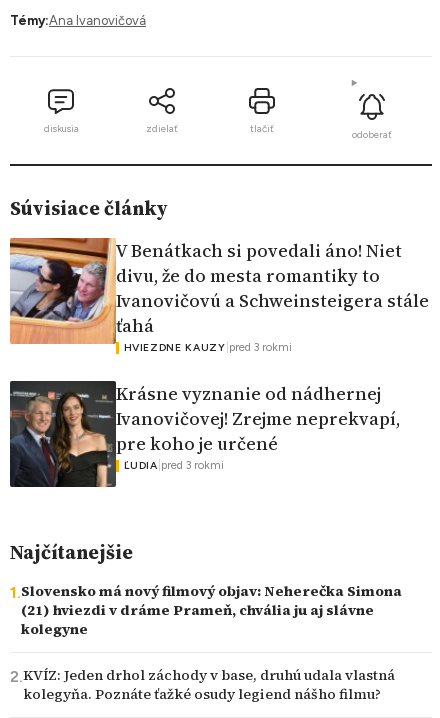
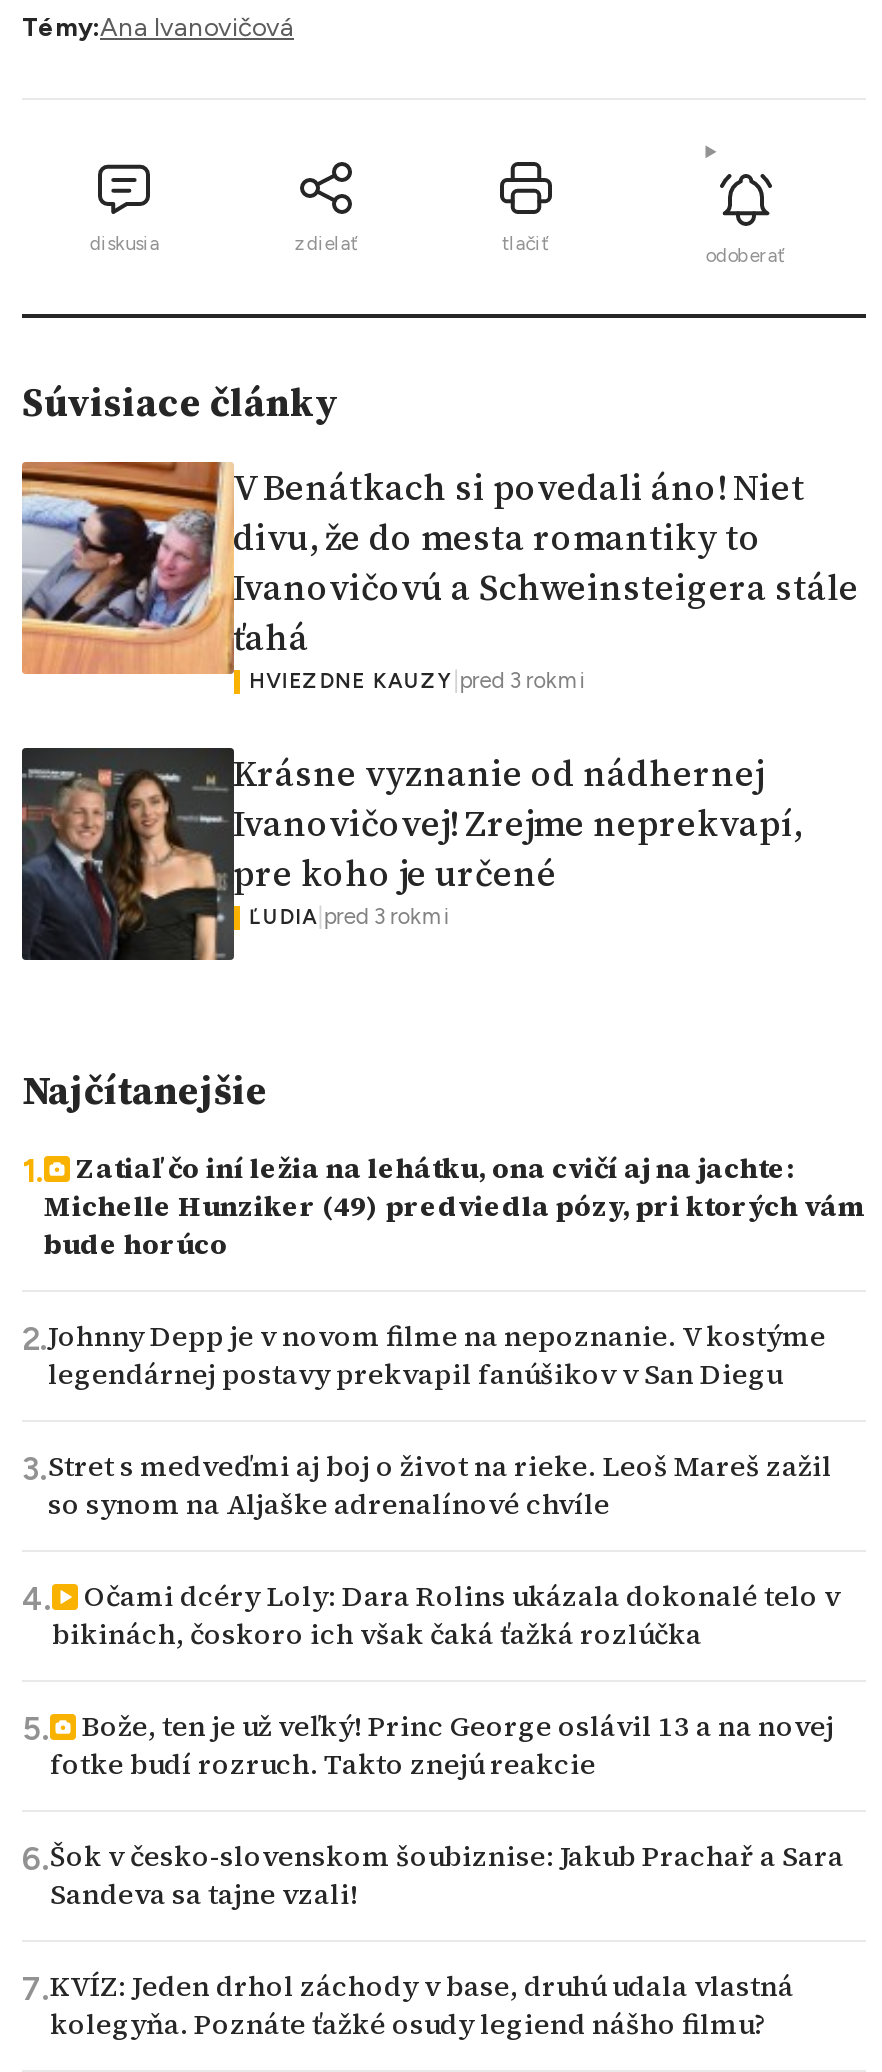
- Slovensko má nový filmový objav: Neherečka Simona
- (21) hviezdi v dráme Prameň, chvália ju aj slávne
- kolegyne
+ Zatiaľ čo iní ležia na lehátku, ona cvičí aj na jachte:
+ Michelle Hunziker (49) predviedla pózy, pri ktorých vám
+ bude horúco
+ Johnny Depp je v novom filme na nepoznanie. V kostýme
+ legendárnej postavy prekvapil fanúšikov v San Diegu
+ Stret s medveďmi aj boj o život na rieke. Leoš Mareš zažil
+ so synom na Aljaške adrenalínové chvíle
+ Očami dcéry Loly: Dara Rolins ukázala dokonalé telo v
+ bikinách, čoskoro ich však čaká ťažká rozlúčka
+ Bože, ten je už veľký! Princ George oslávil 13 a na novej
+ fotke budí rozruch. Takto znejú reakcie
+ Šok v česko-slovenskom šoubiznise: Jakub Prachař a Sara
+ Sandeva sa tajne vzali!
